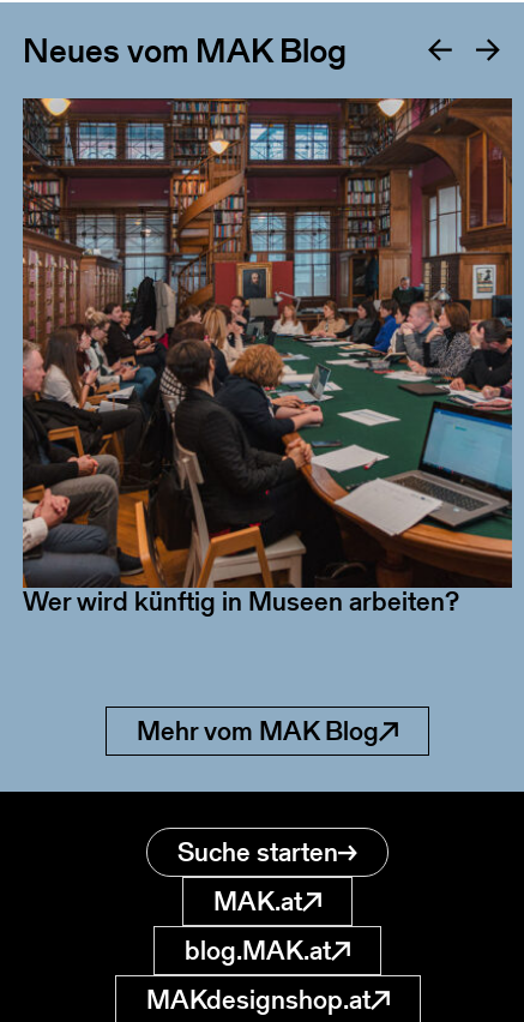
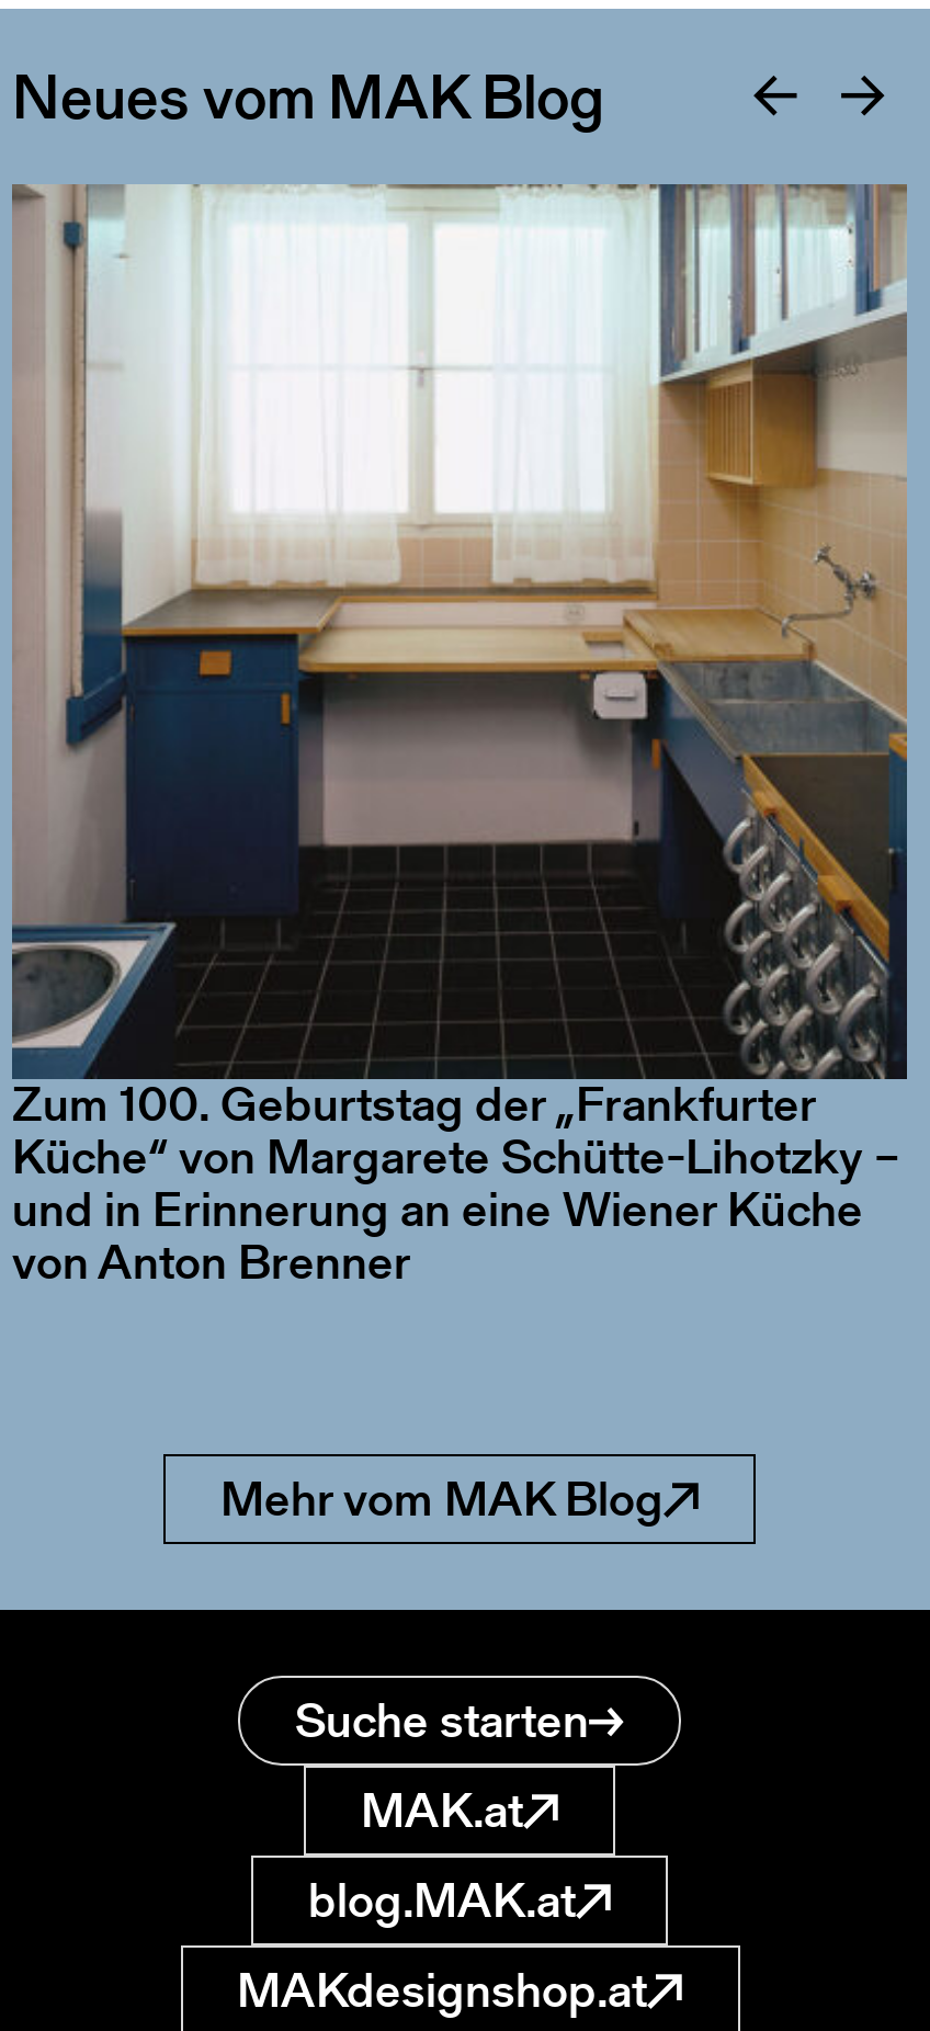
- [image]
+ [image]

- Wer wird künftig in Museen arbeiten?
+ Zum 100. Geburtstag der „Frankfurter
+ Küche“ von Margarete Schütte-Lihotzky –
+ und in Erinnerung an eine Wiener Küche
+ von Anton Brenner
